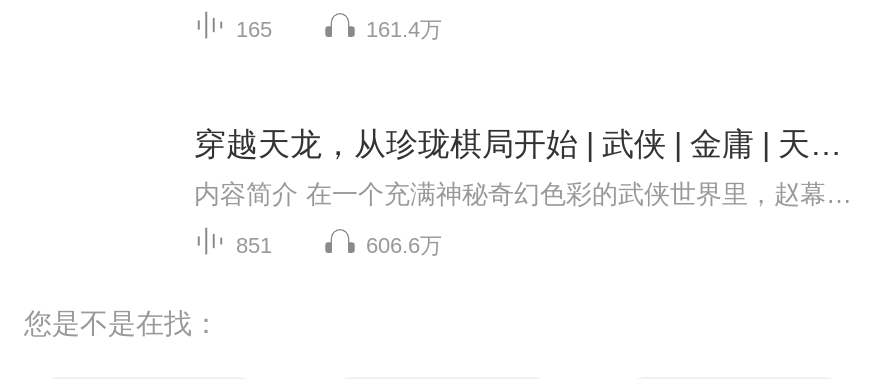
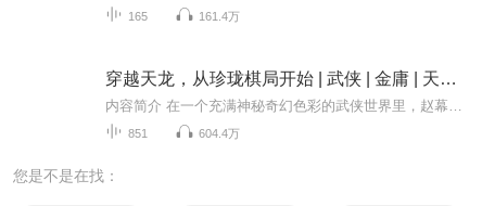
- 606.6万
+ 604.4万
